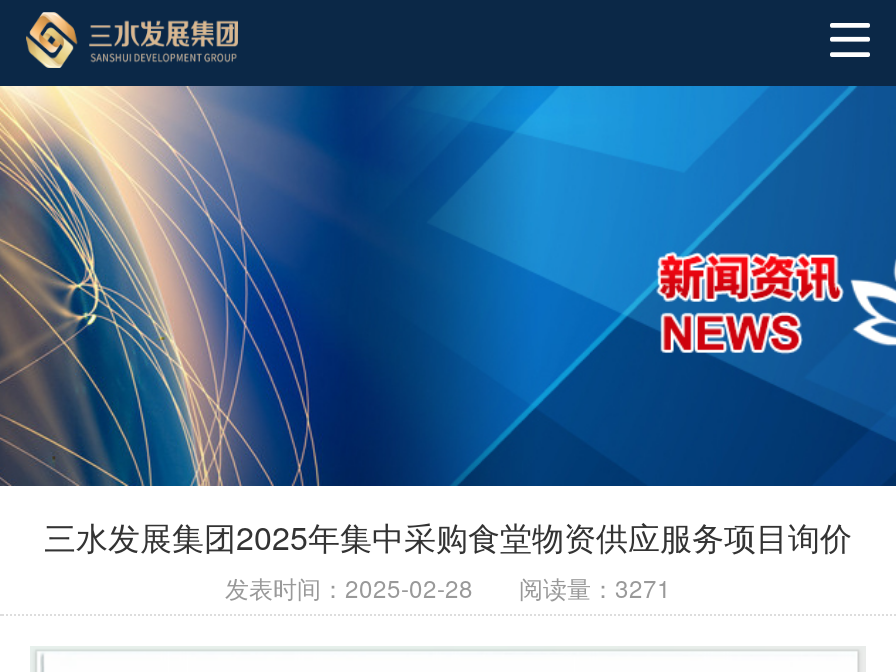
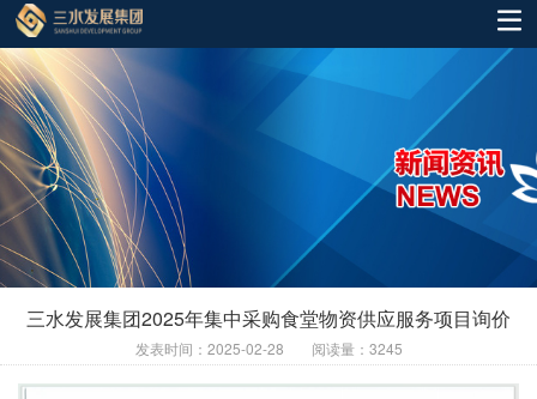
- 发表时间：2025-02-28 阅读量：3271
+ 发表时间：2025-02-28 阅读量：3245
